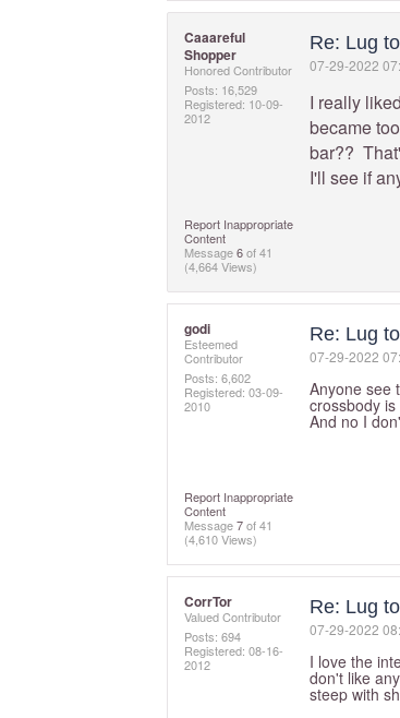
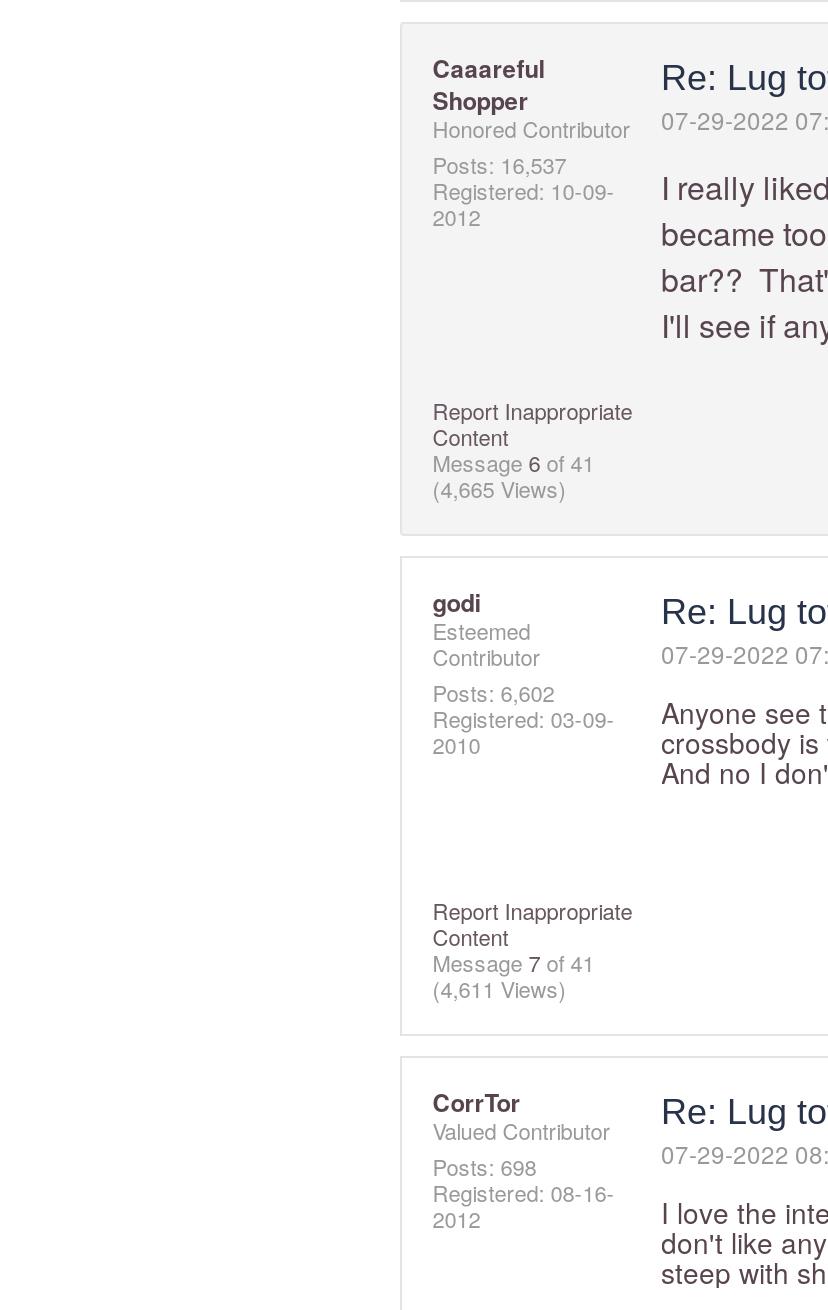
- Posts: 16,529
+ Posts: 16,537

- (4,664 Views)
+ (4,665 Views)

- (4,610 Views)
+ (4,611 Views)

- Posts: 694
+ Posts: 698
